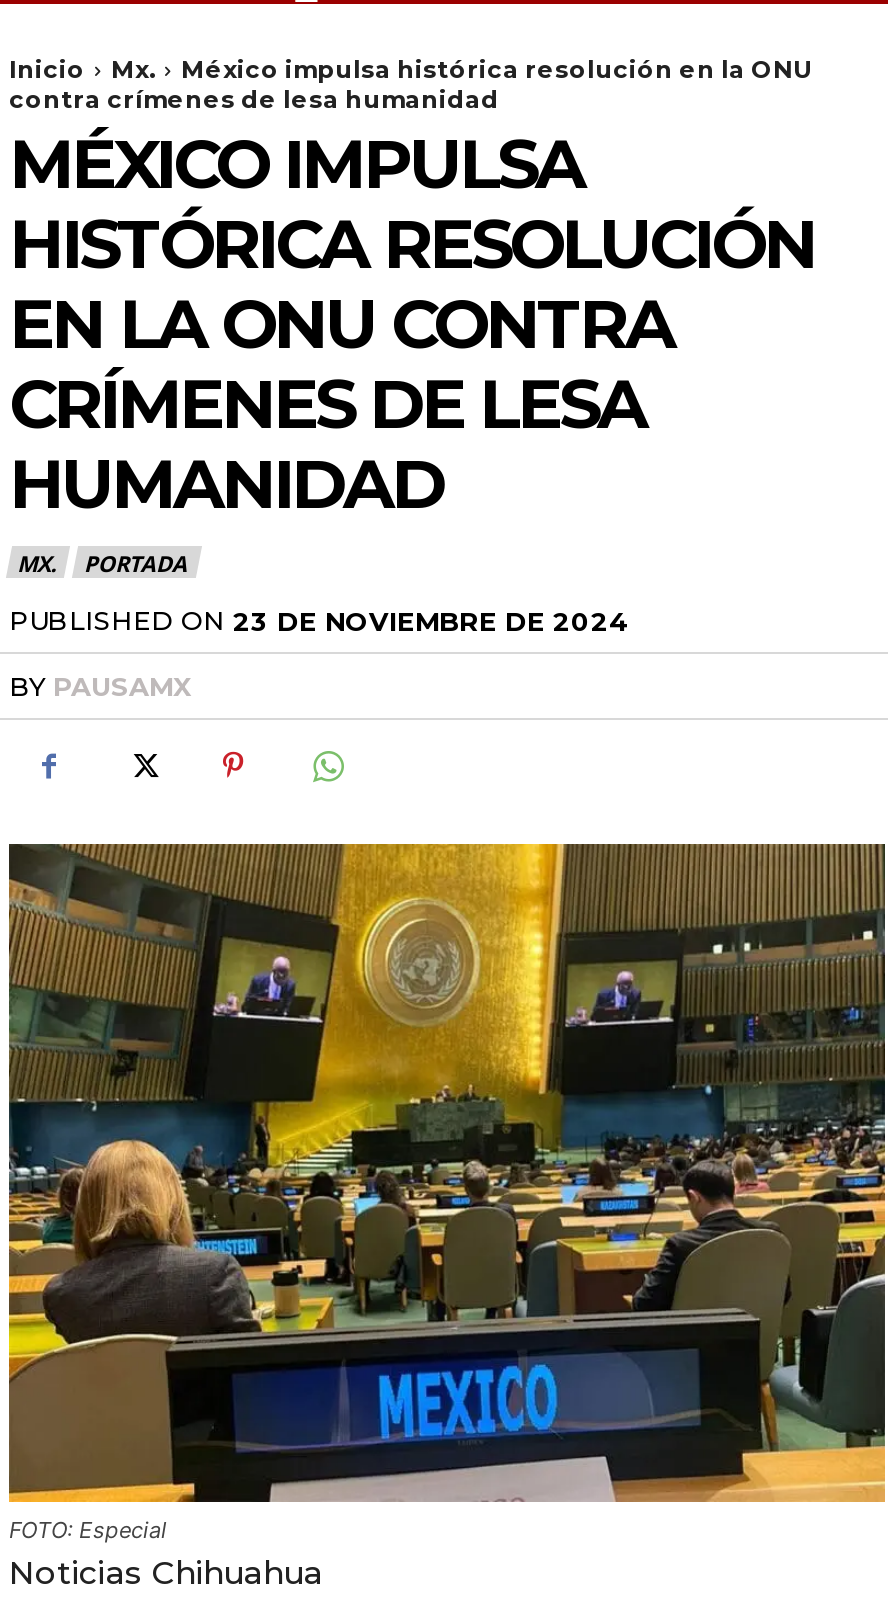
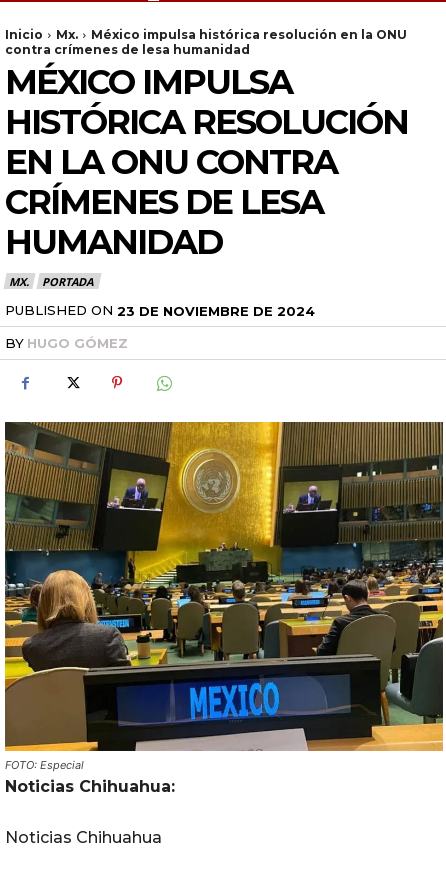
- BY PAUSAMX
+ BY HUGO GÓMEZ

+ Noticias Chihuahua:
